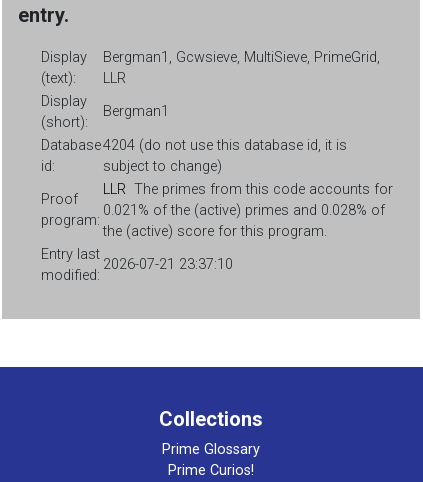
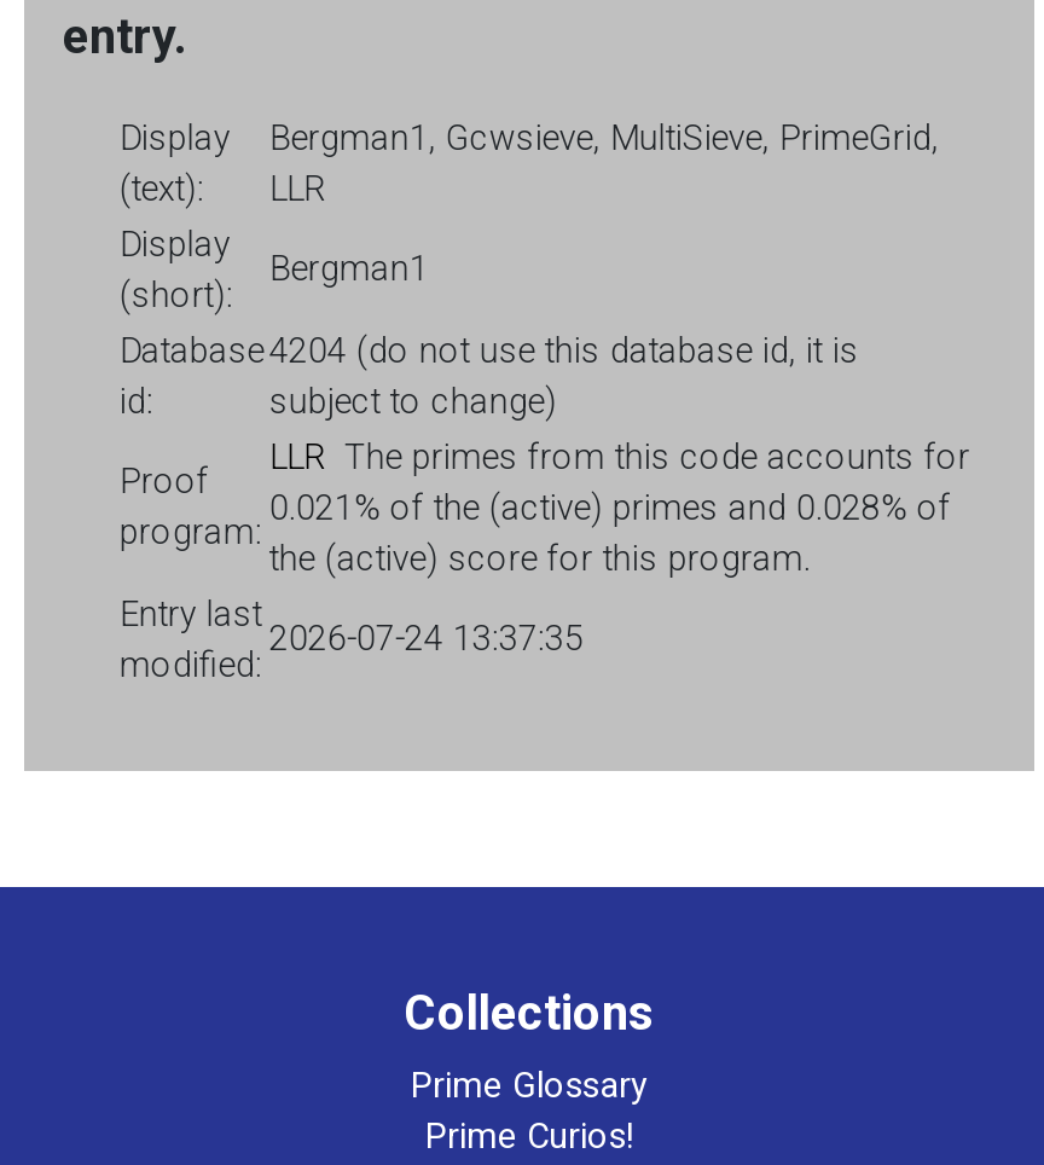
- 2026-07-21 23:37:10
+ 2026-07-24 13:37:35
